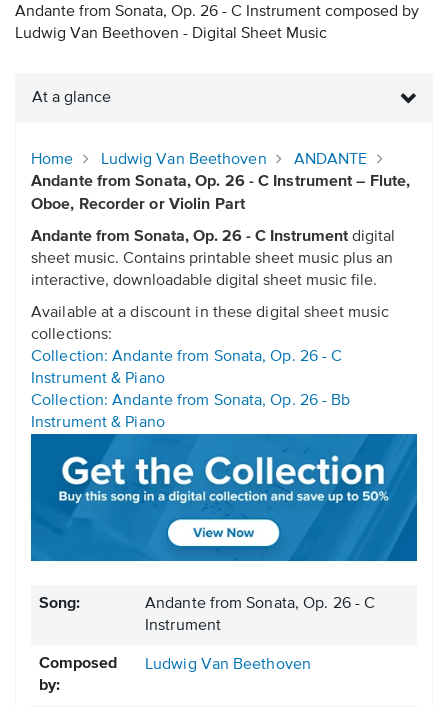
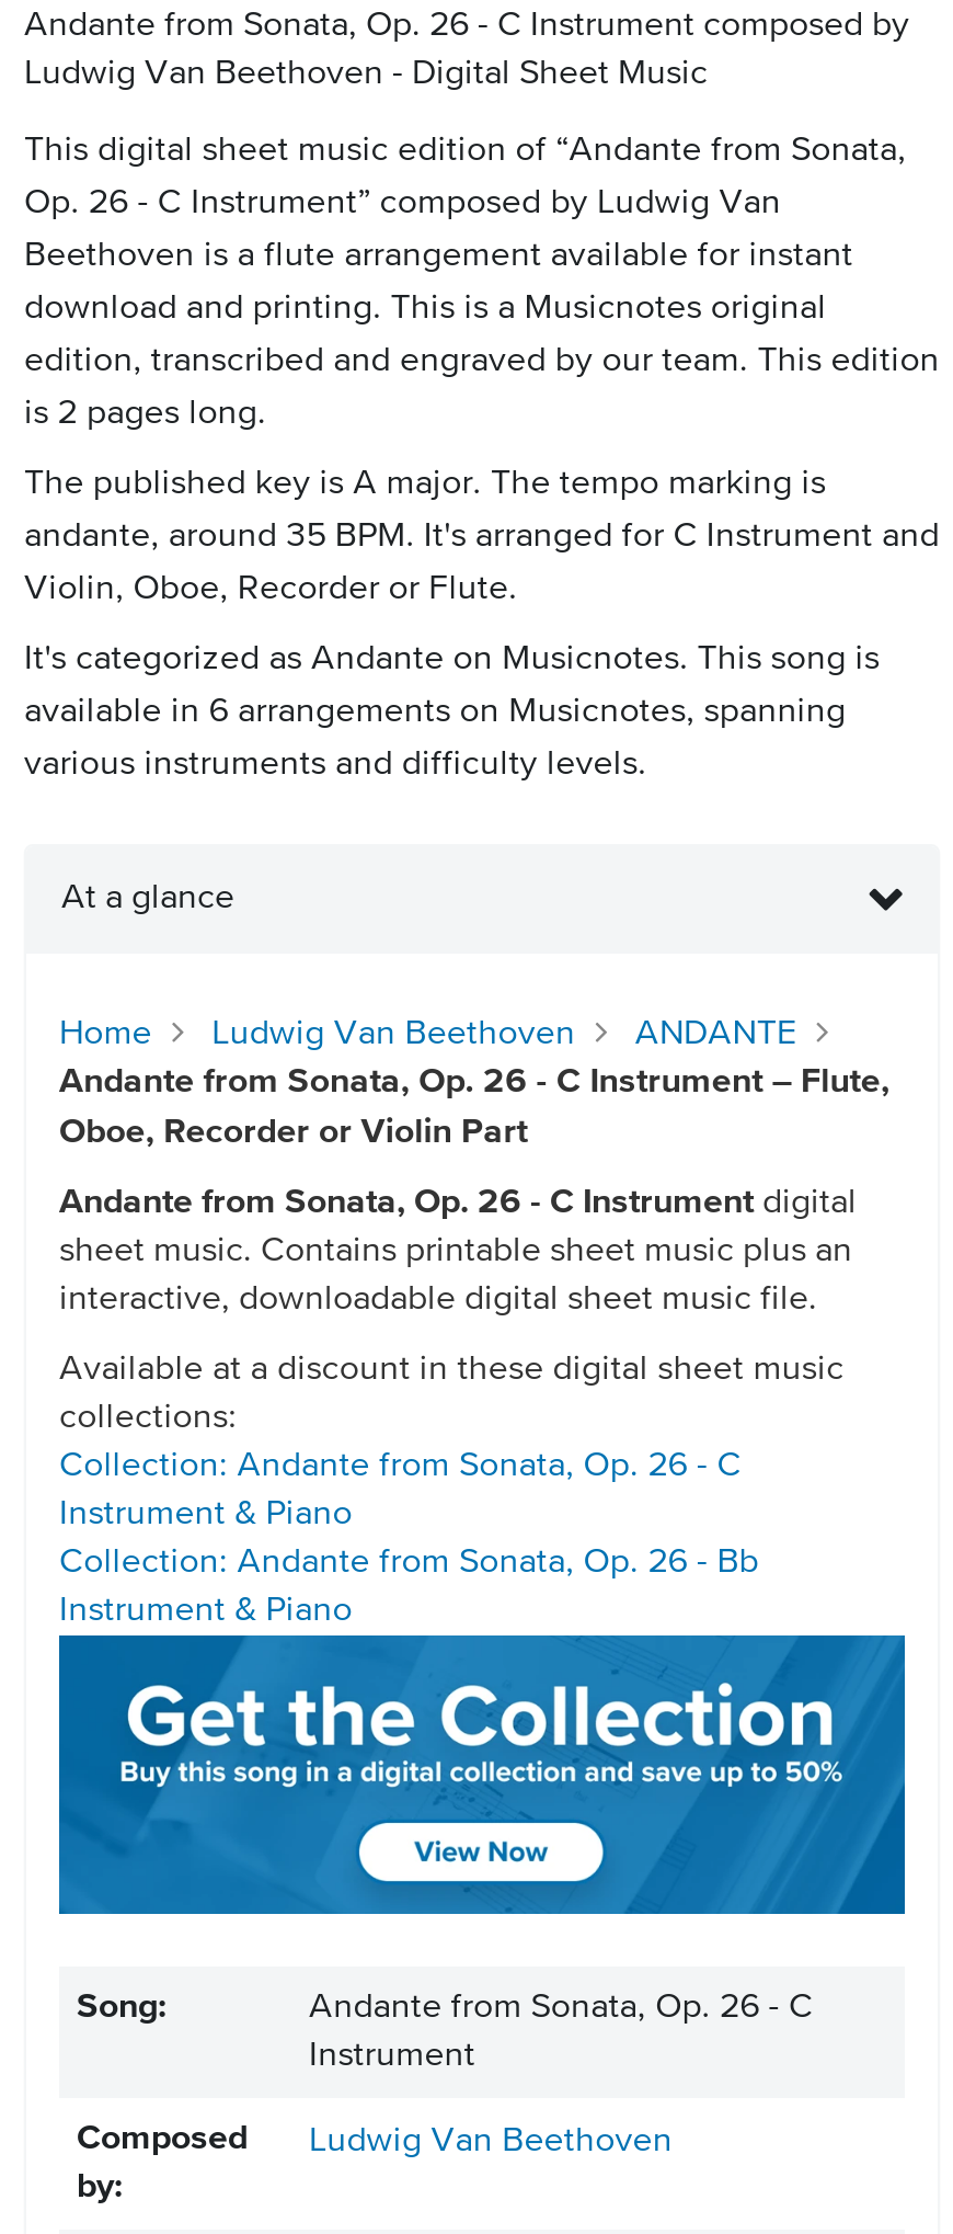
+ This digital sheet music edition of “Andante from Sonata,
+ Op. 26 - C Instrument” composed by Ludwig Van
+ Beethoven is a flute arrangement available for instant
+ download and printing. This is a Musicnotes original
+ edition, transcribed and engraved by our team. This edition
+ is 2 pages long.
+ The published key is A major. The tempo marking is
+ andante, around 35 BPM. It's arranged for C Instrument and
+ Violin, Oboe, Recorder or Flute.
+ It's categorized as Andante on Musicnotes. This song is
+ available in 6 arrangements on Musicnotes, spanning
+ various instruments and difficulty levels.
